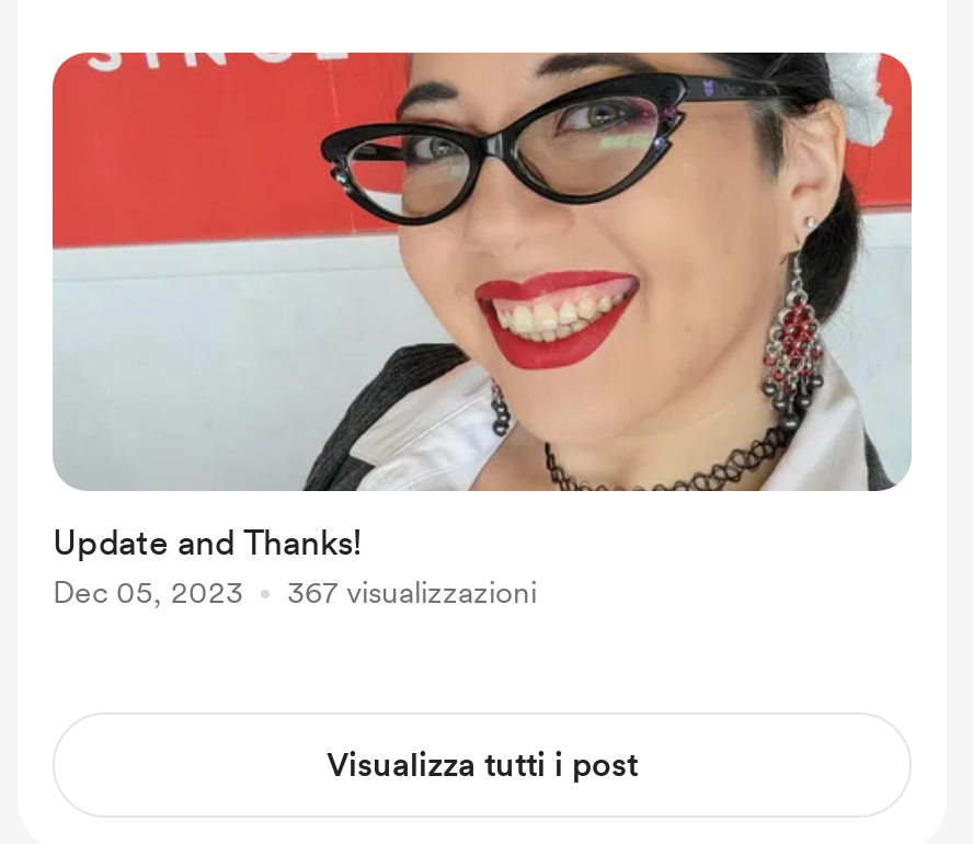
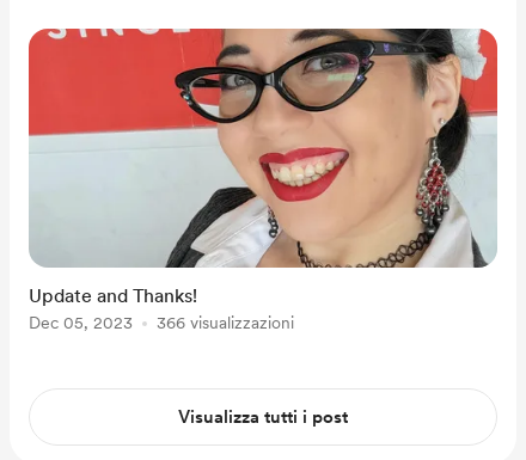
- 367 visualizzazioni
+ 366 visualizzazioni
